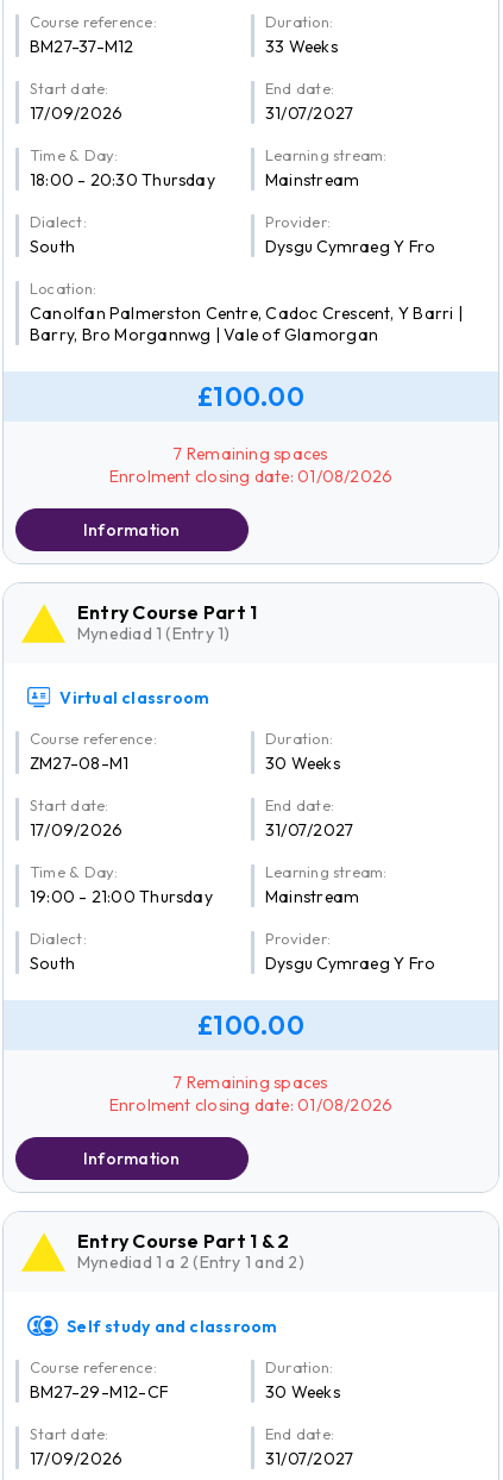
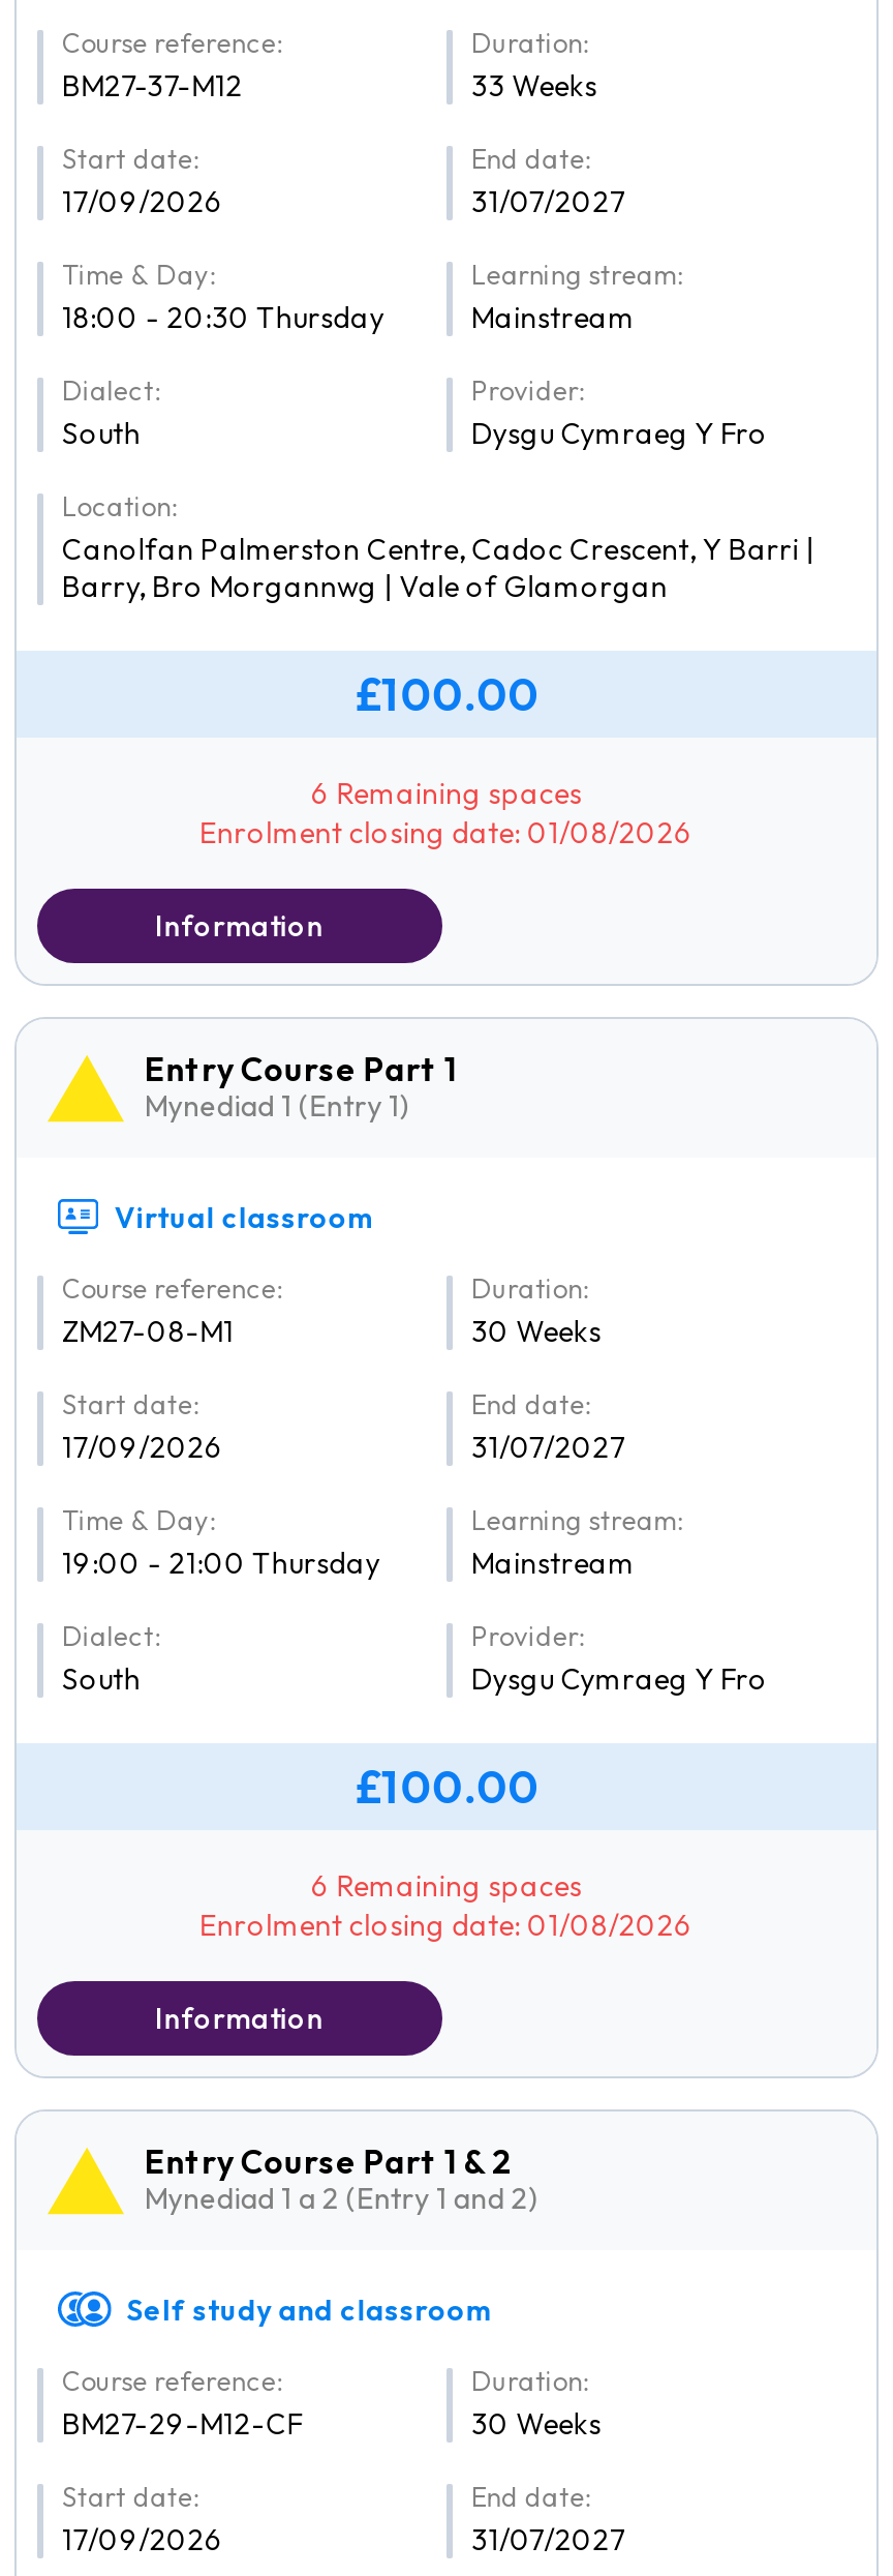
- 7 Remaining spaces
+ 6 Remaining spaces

- 7 Remaining spaces
+ 6 Remaining spaces
